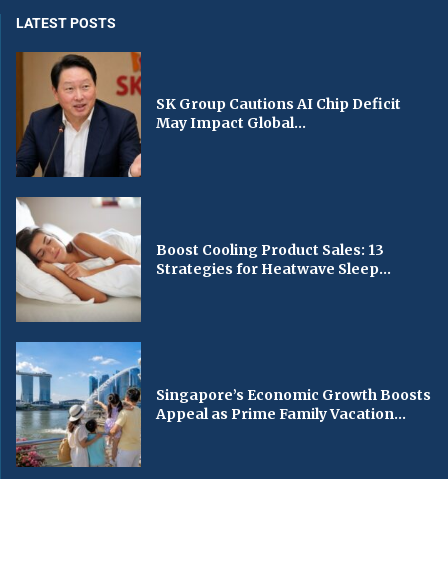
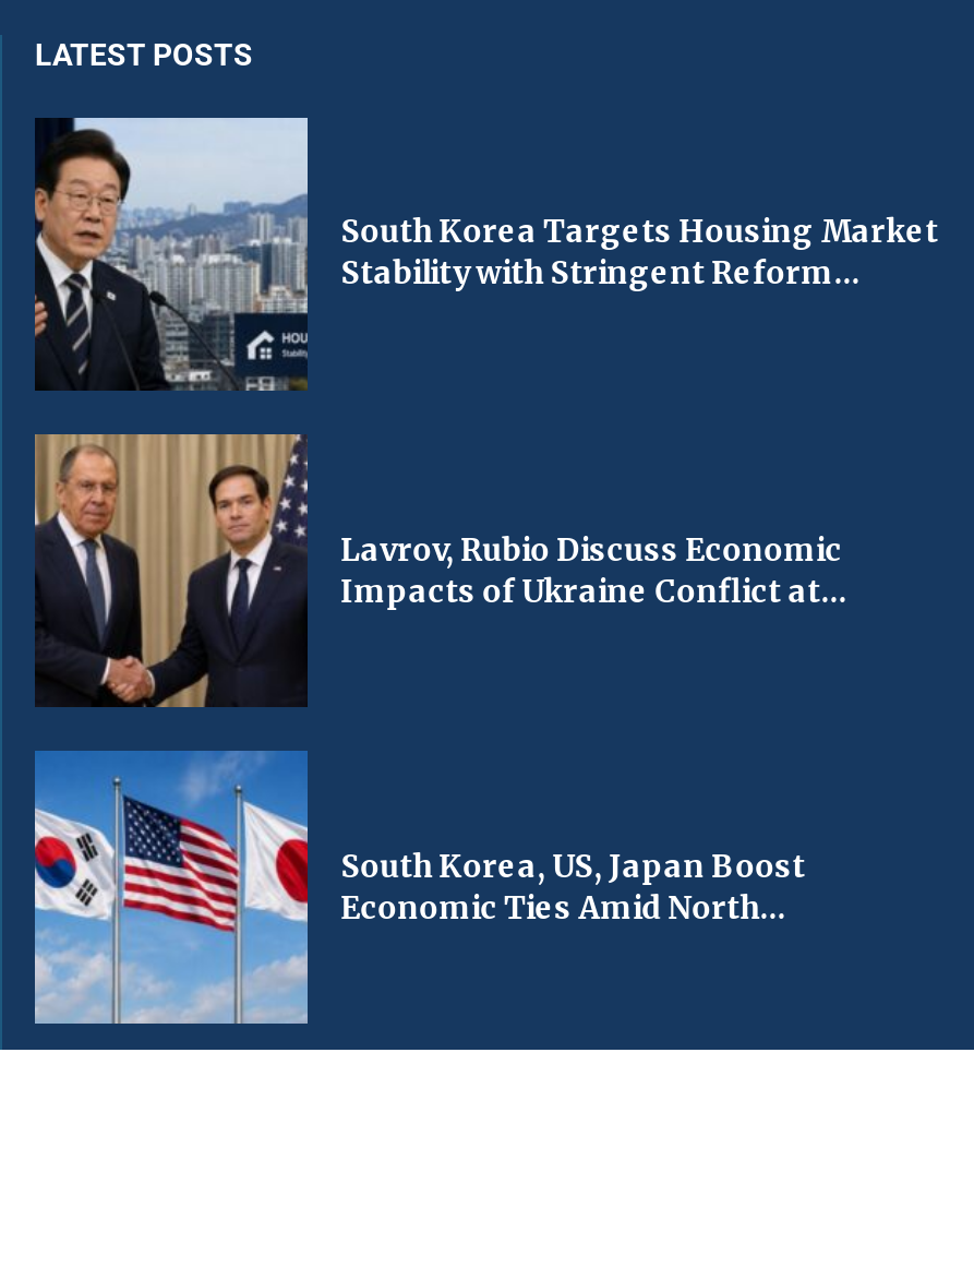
- [image]
- SK Group Cautions AI Chip Deficit
- May Impact Global...
+ [image]
+ South Korea Targets Housing Market
+ Stability with Stringent Reform...

- [image]
- Boost Cooling Product Sales: 13
- Strategies for Heatwave Sleep...
+ [image]
+ Lavrov, Rubio Discuss Economic
+ Impacts of Ukraine Conflict at...

- [image]
- Singapore’s Economic Growth Boosts
- Appeal as Prime Family Vacation...
+ [image]
+ South Korea, US, Japan Boost
+ Economic Ties Amid North...
